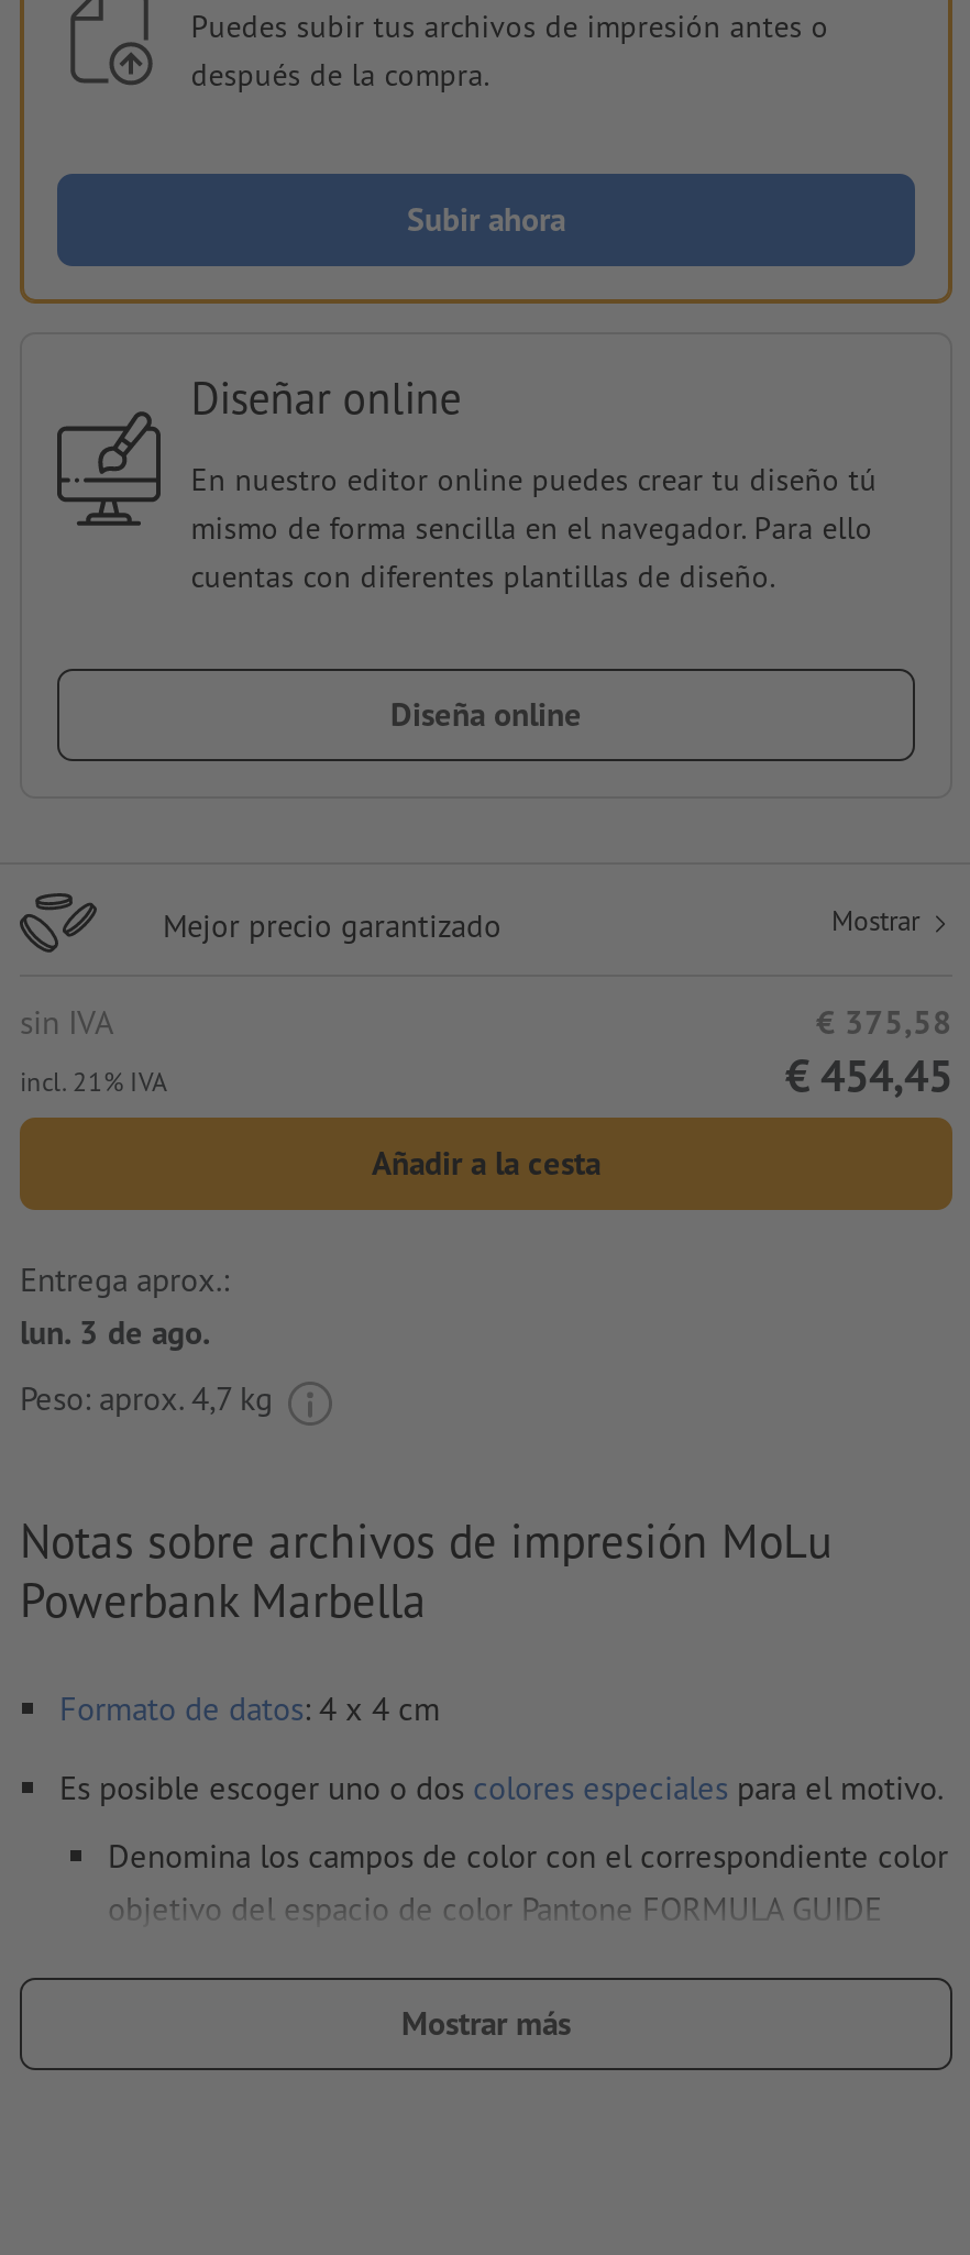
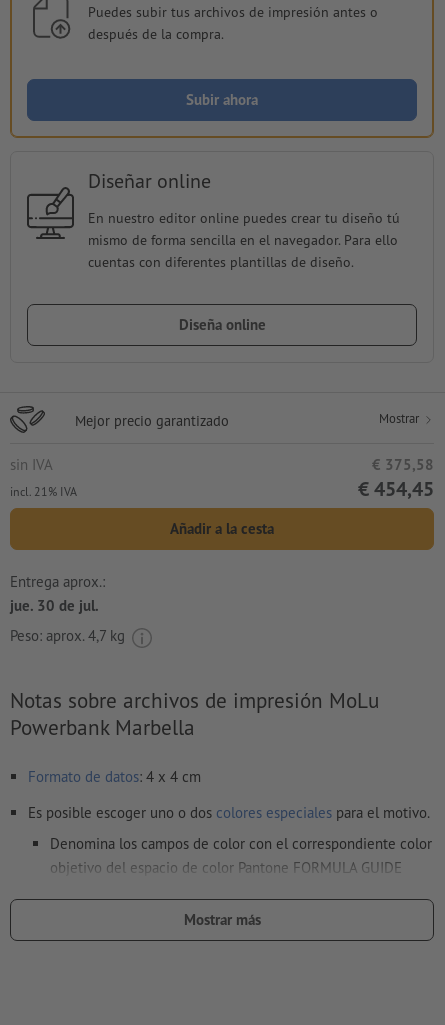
- lun. 3 de ago.
+ jue. 30 de jul.
